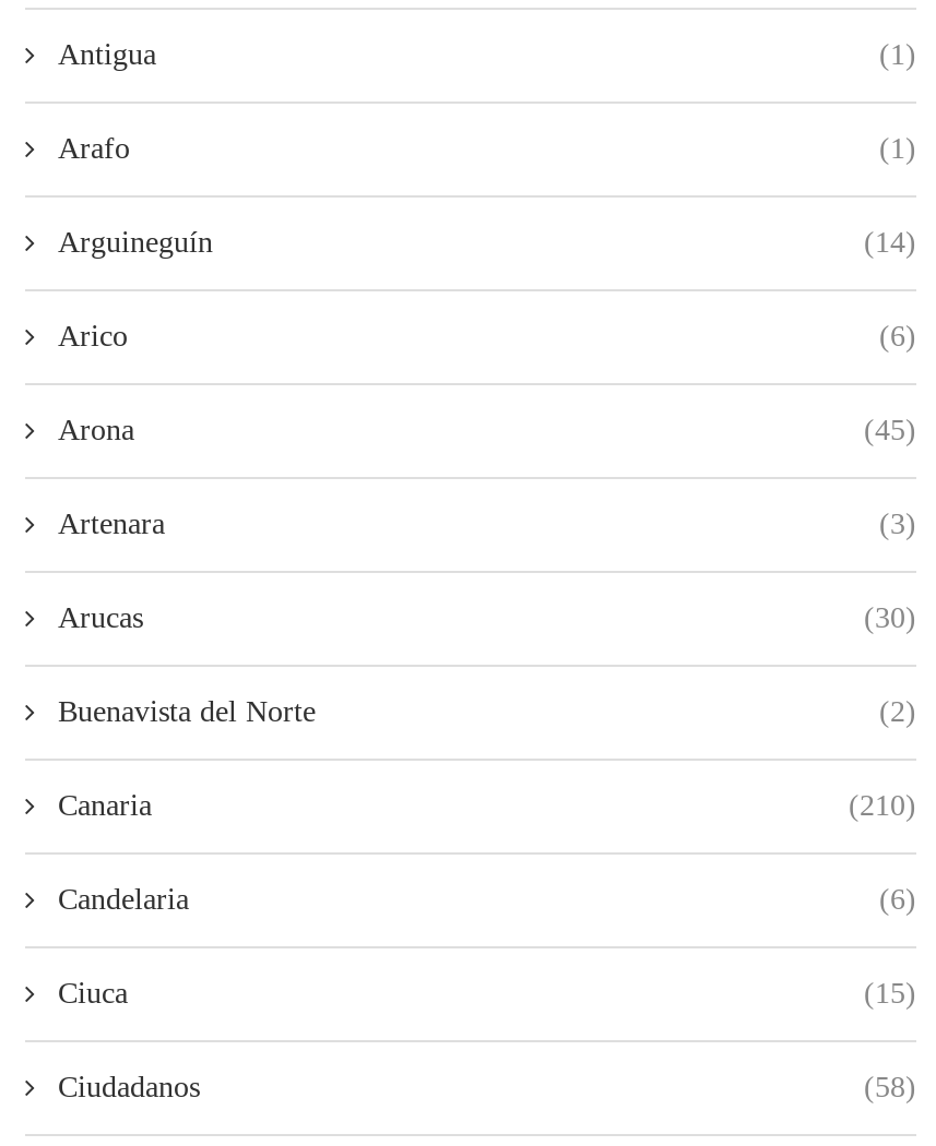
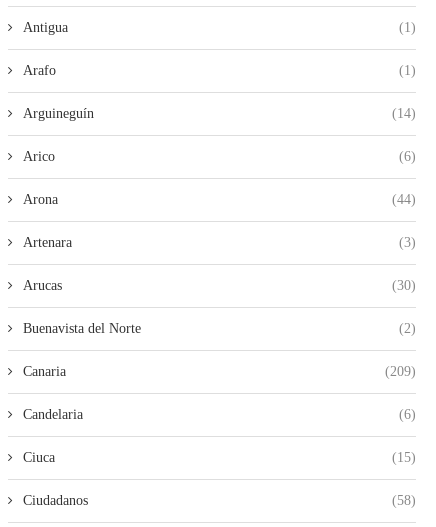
- (45)
+ (44)

- (210)
+ (209)
